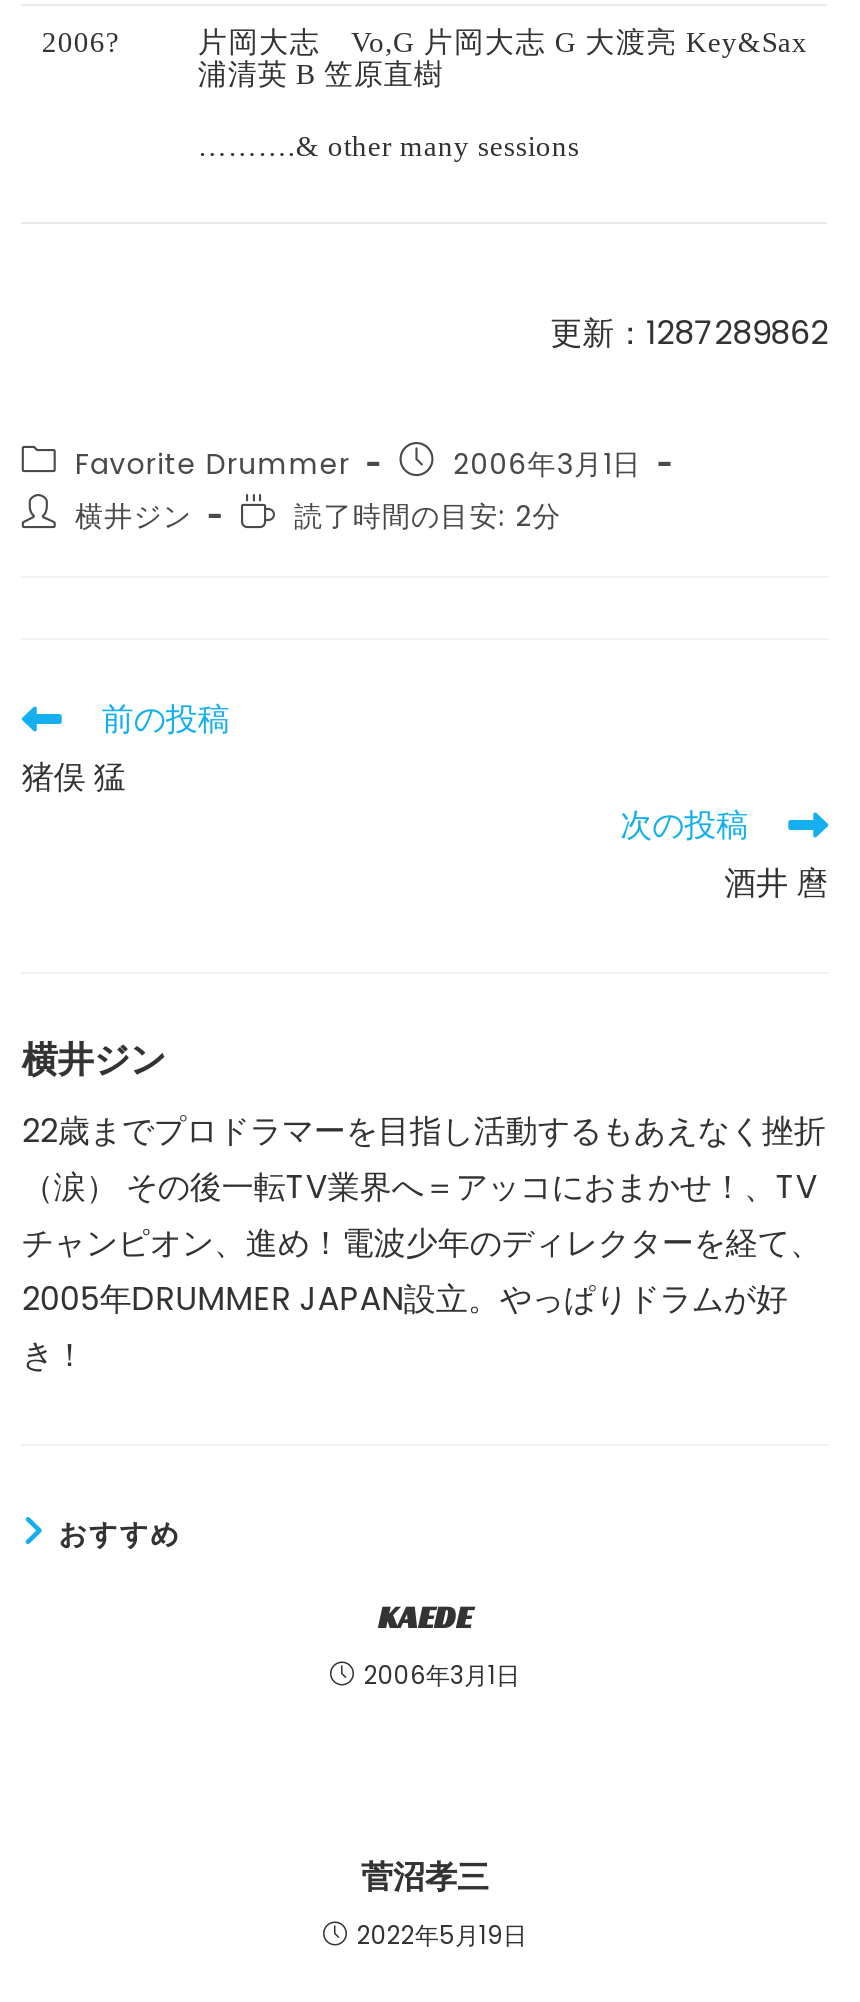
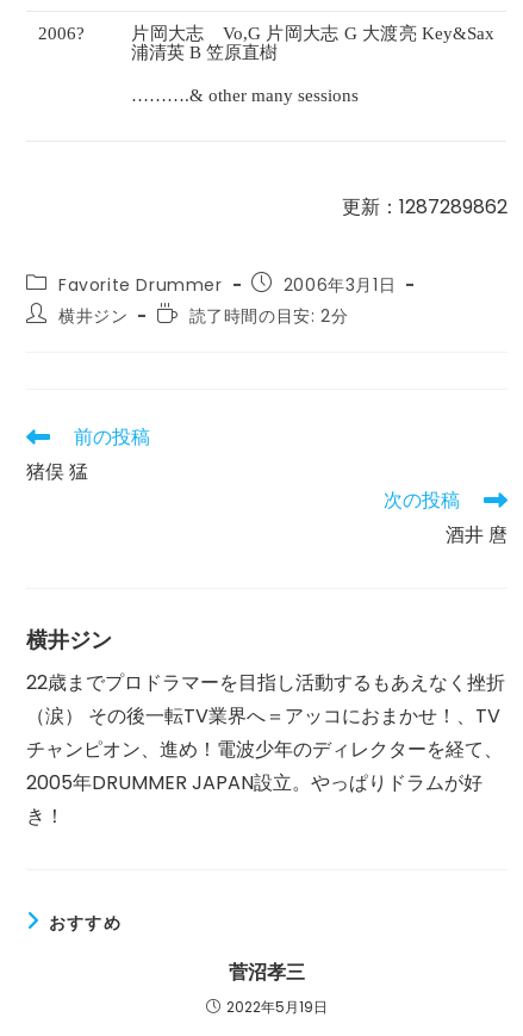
- KAEDE
- 2006年3月1日
